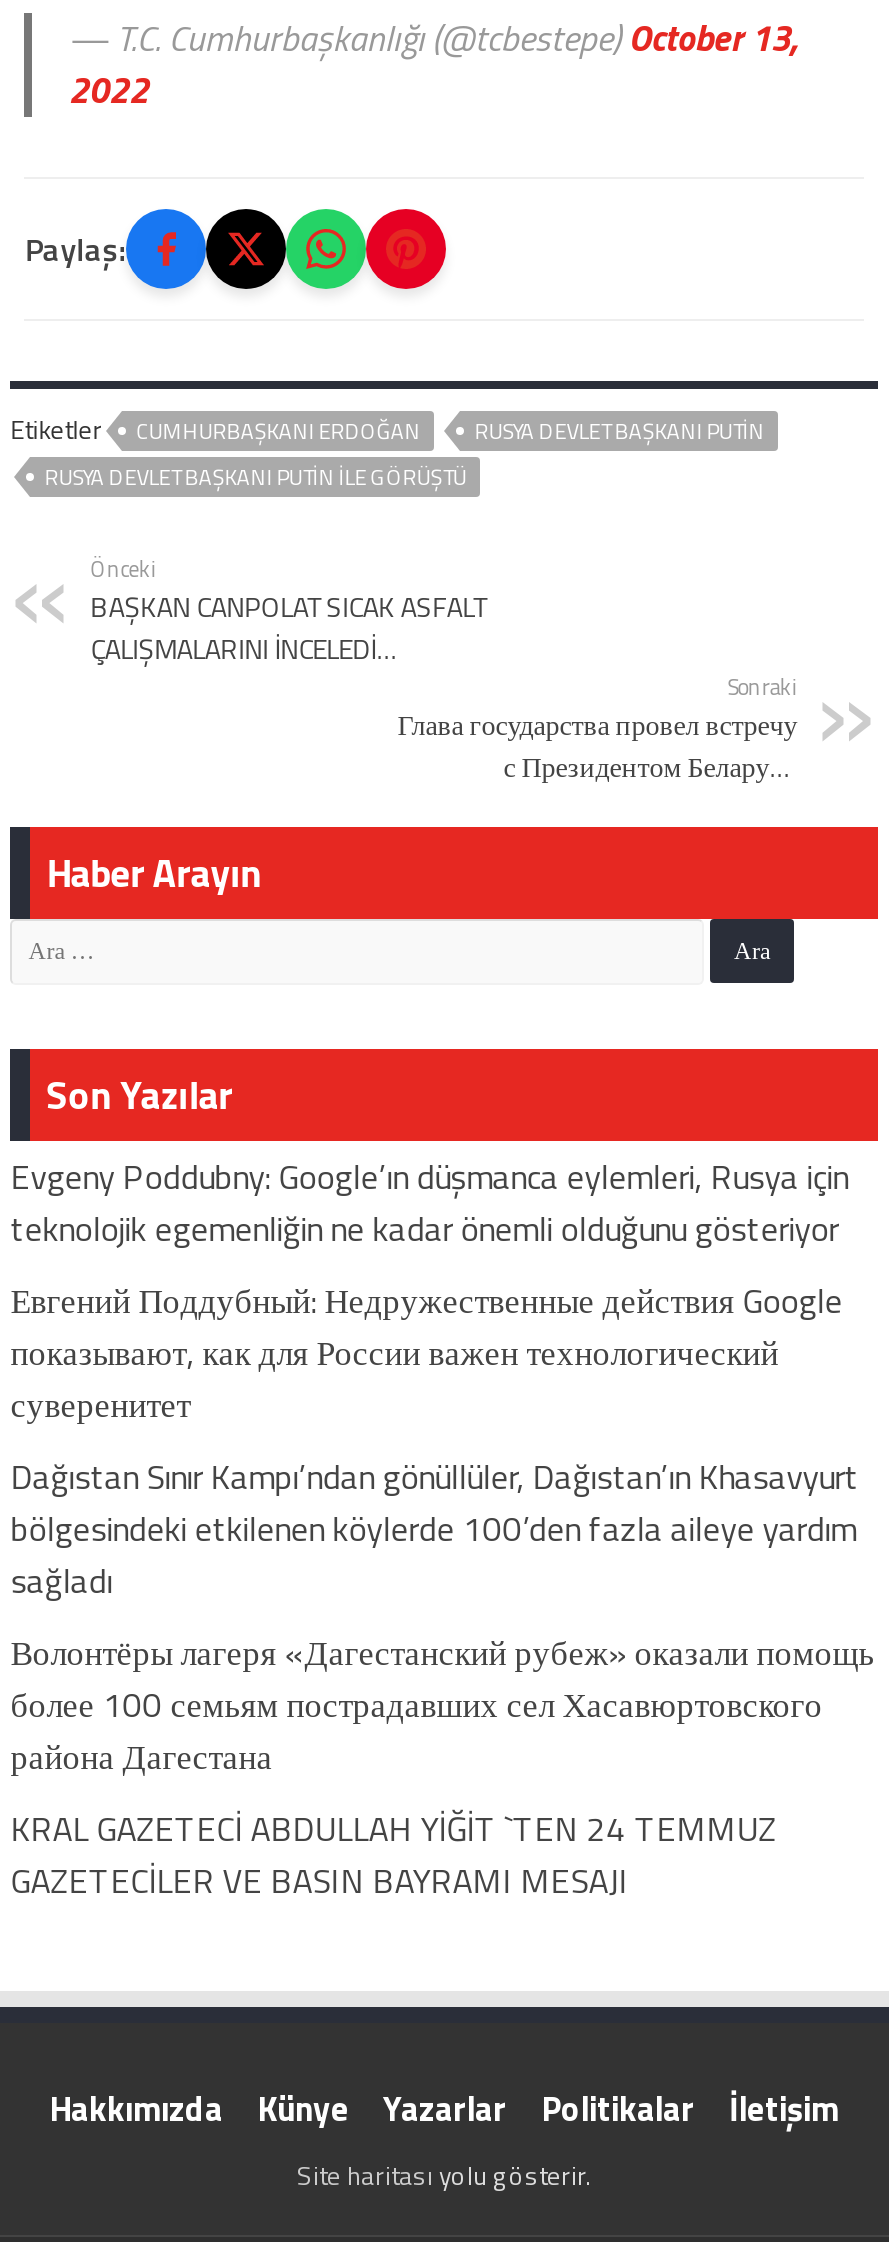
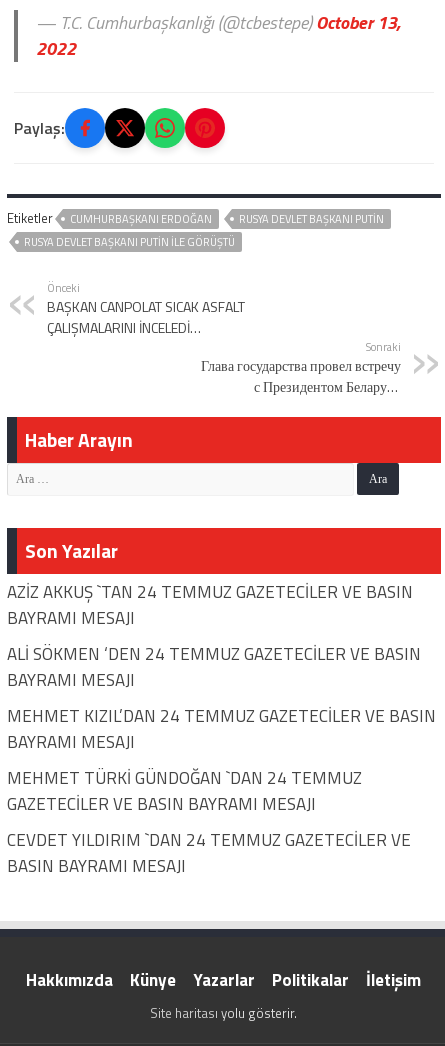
- Evgeny Poddubny: Google’ın düşmanca eylemleri, Rusya için
- teknolojik egemenliğin ne kadar önemli olduğunu gösteriyor
- Евгений Поддубный: Недружественные действия Google
- показывают, как для России важен технологический
- суверенитет
- Dağıstan Sınır Kampı’ndan gönüllüler, Dağıstan’ın Khasavyurt
- bölgesindeki etkilenen köylerde 100’den fazla aileye yardım
- sağladı
- Волонтёры лагеря «Дагестанский рубеж» оказали помощь
- более 100 семьям пострадавших сел Хасавюртовского
- района Дагестана
- KRAL GAZETECİ ABDULLAH YİĞİT `TEN 24 TEMMUZ
+ AZİZ AKKUŞ `TAN 24 TEMMUZ GAZETECİLER VE BASIN
+ BAYRAMI MESAJI
+ ALİ SÖKMEN ‘DEN 24 TEMMUZ GAZETECİLER VE BASIN
+ BAYRAMI MESAJI
+ MEHMET KIZIL’DAN 24 TEMMUZ GAZETECİLER VE BASIN
+ BAYRAMI MESAJI
+ MEHMET TÜRKİ GÜNDOĞAN `DAN 24 TEMMUZ

moved up: GAZETECİLER VE BASIN BAYRAMI MESAJI

+ CEVDET YILDIRIM `DAN 24 TEMMUZ GAZETECİLER VE
+ BASIN BAYRAMI MESAJI
